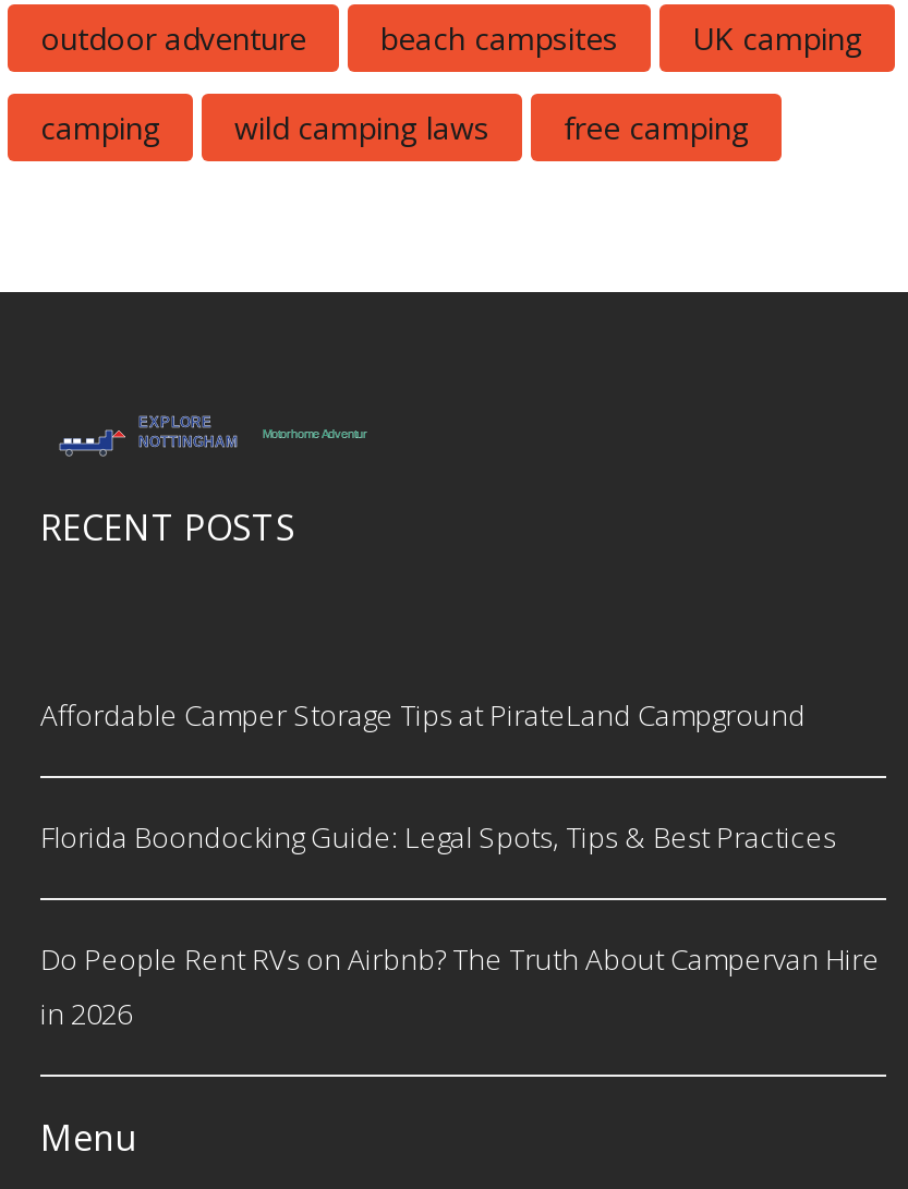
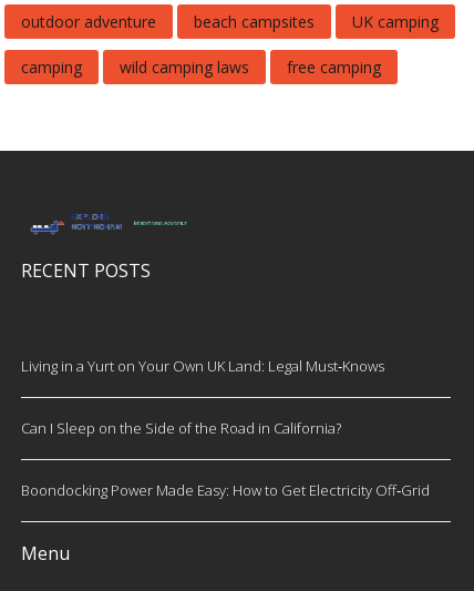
- Affordable Camper Storage Tips at PirateLand Campground
+ Living in a Yurt on Your Own UK Land: Legal Must‑Knows

- Florida Boondocking Guide: Legal Spots, Tips & Best Practices
+ Can I Sleep on the Side of the Road in California?

- Do People Rent RVs on Airbnb? The Truth About Campervan Hire
- in 2026
+ Boondocking Power Made Easy: How to Get Electricity Off‑Grid
